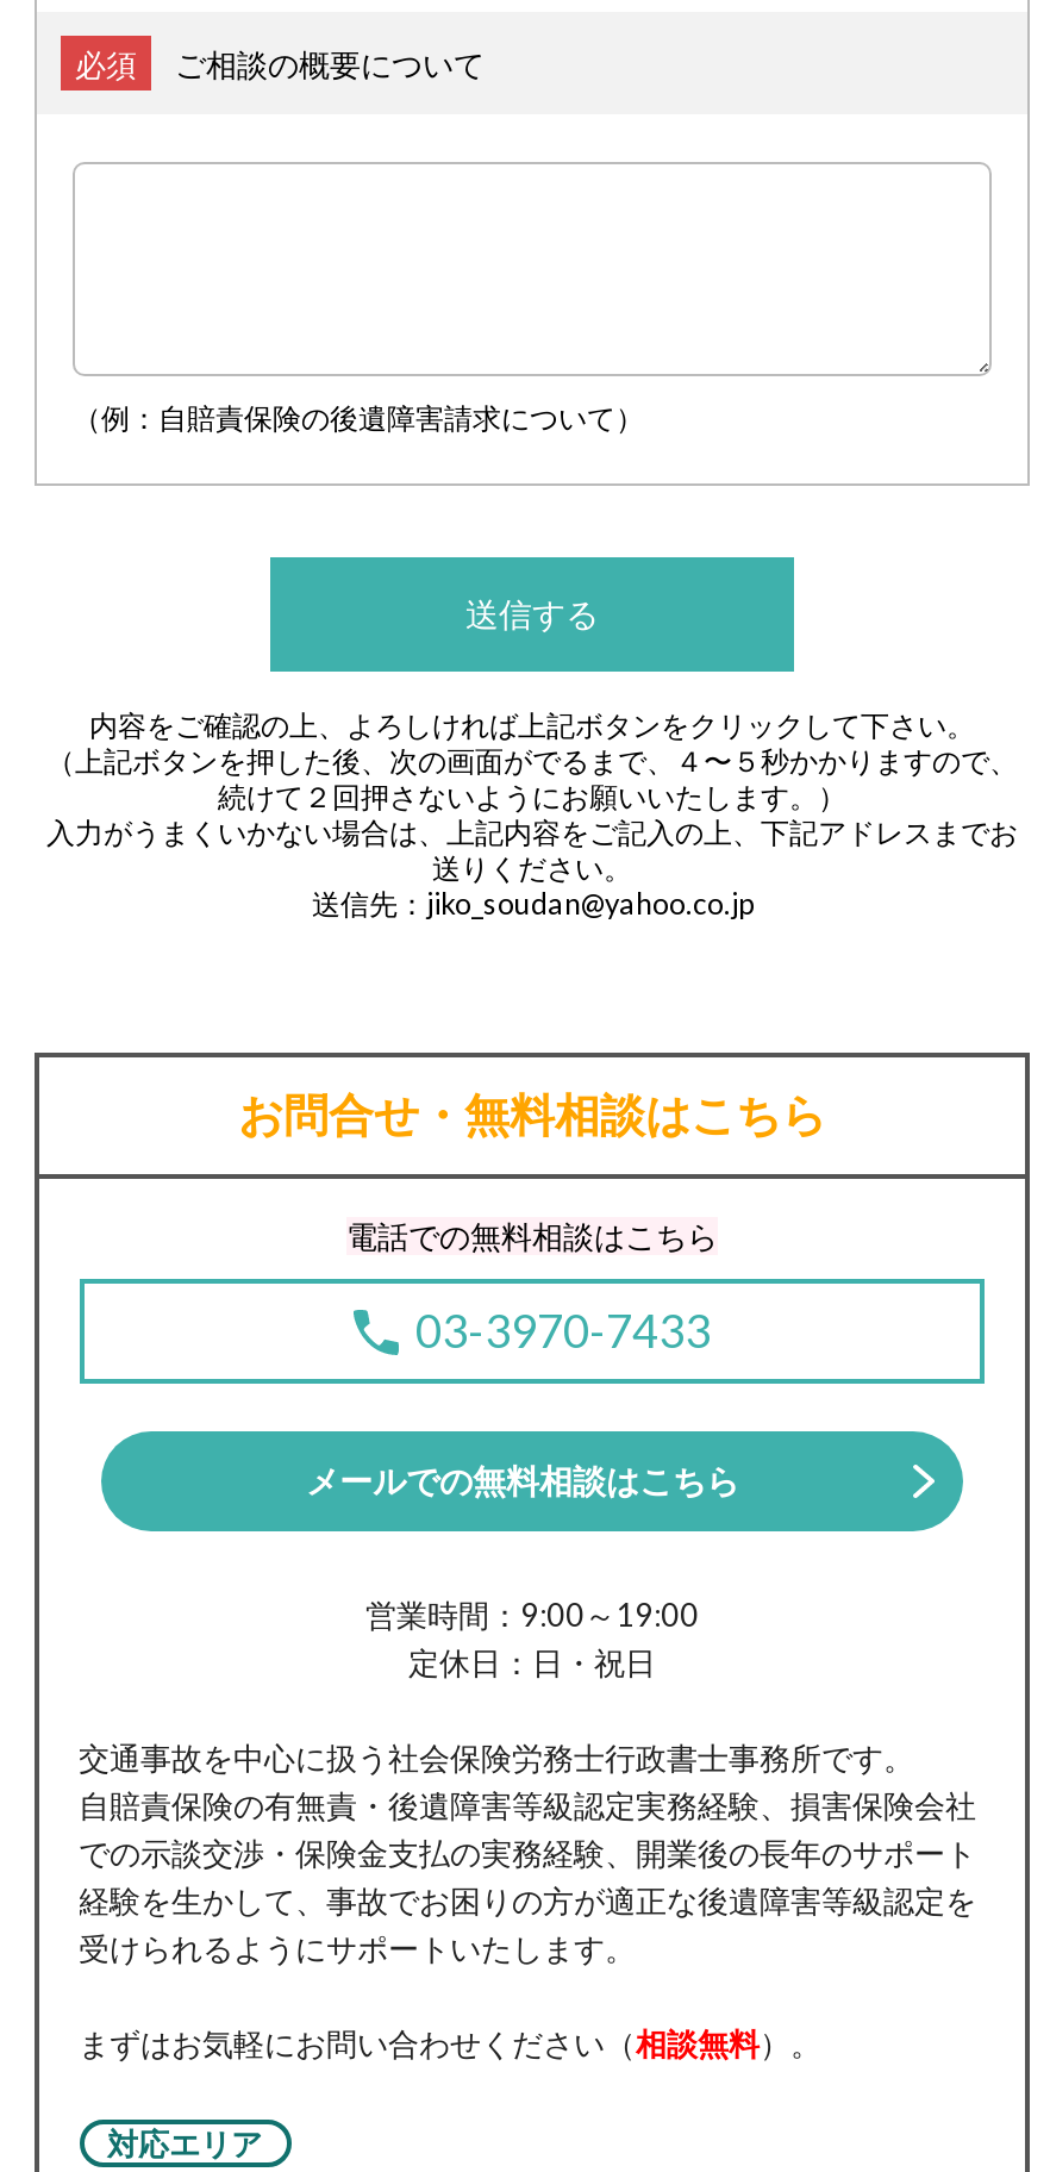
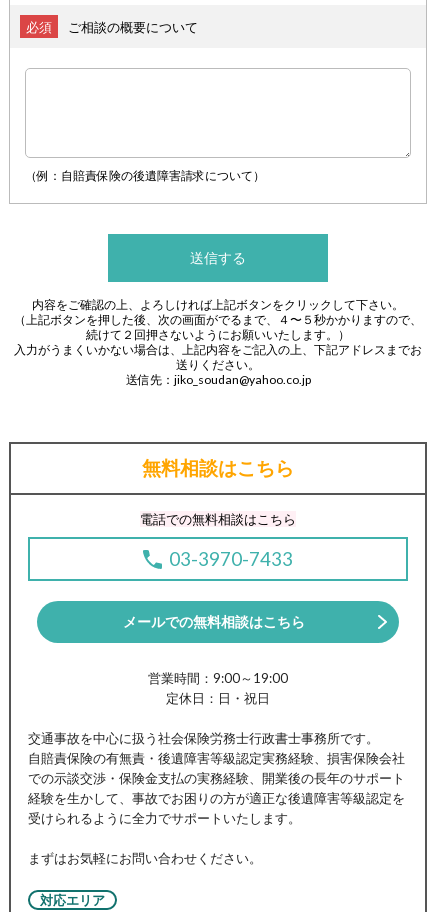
- お問合せ・無料相談はこちら
+ 無料相談はこちら

- 受けられるようにサポートいたします。
+ 受けられるように全力でサポートいたします。

- まずはお気軽にお問い合わせください（相談無料）。
+ まずはお気軽にお問い合わせください。
